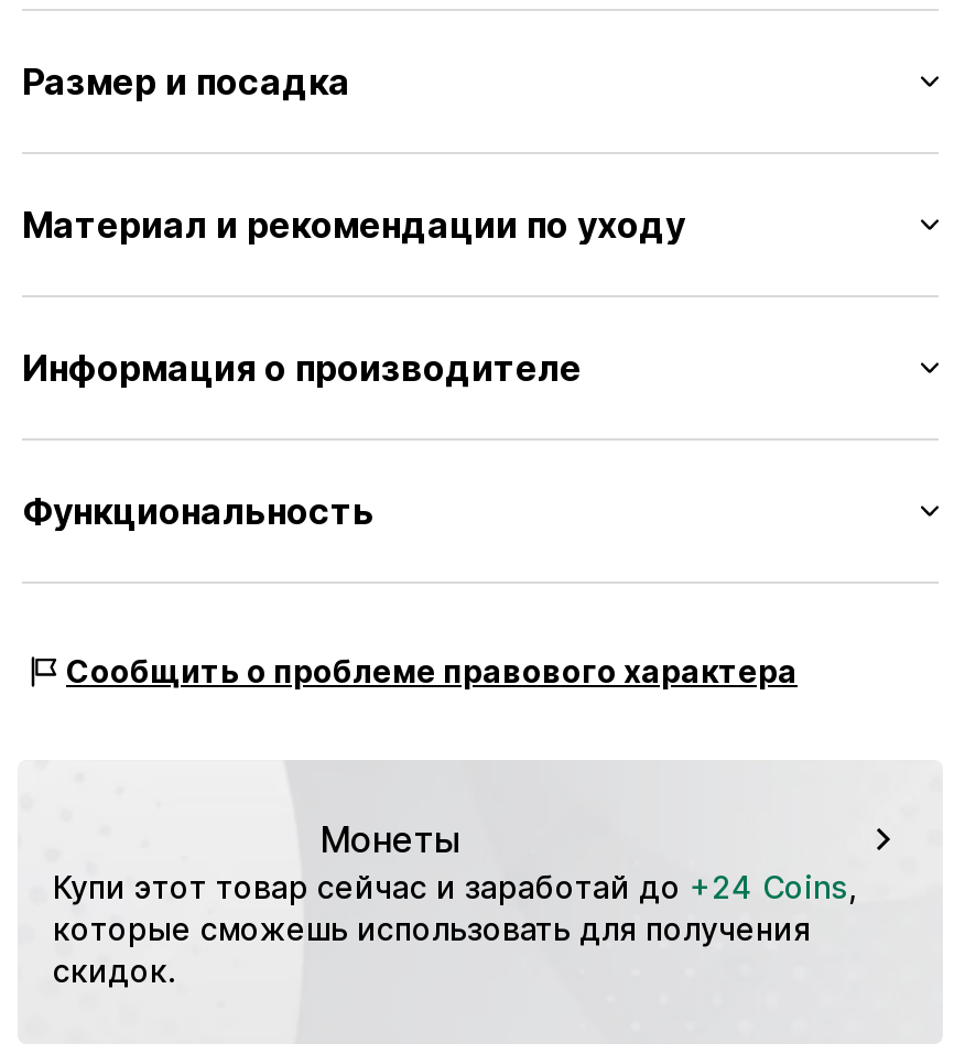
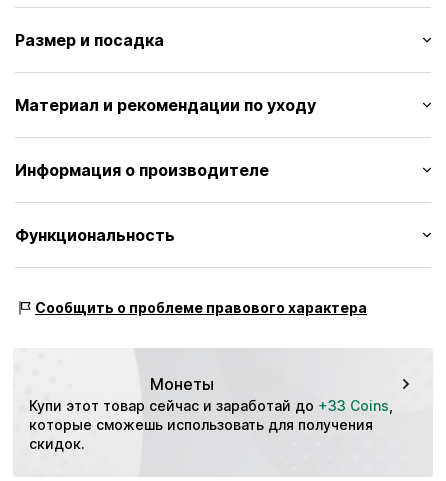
- Купи этот товар сейчас и заработай до +24 Coins,
+ Купи этот товар сейчас и заработай до +33 Coins,
